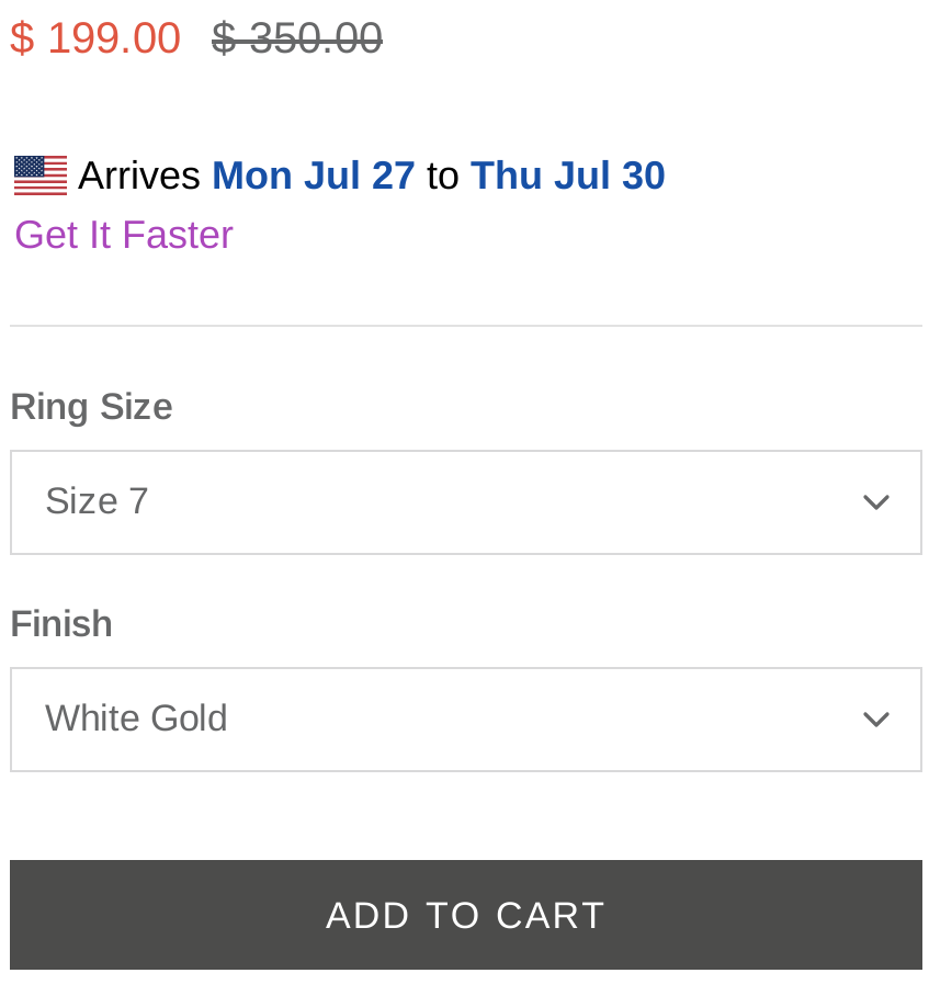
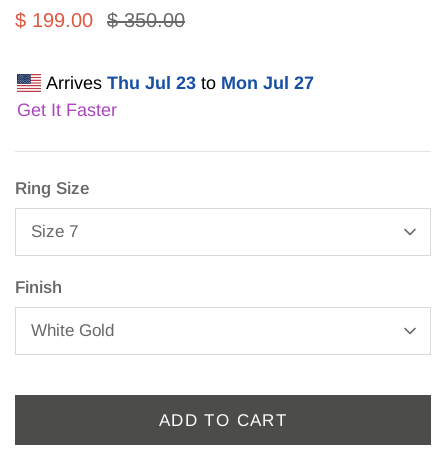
- Arrives Mon Jul 27 to Thu Jul 30
+ Arrives Thu Jul 23 to Mon Jul 27
